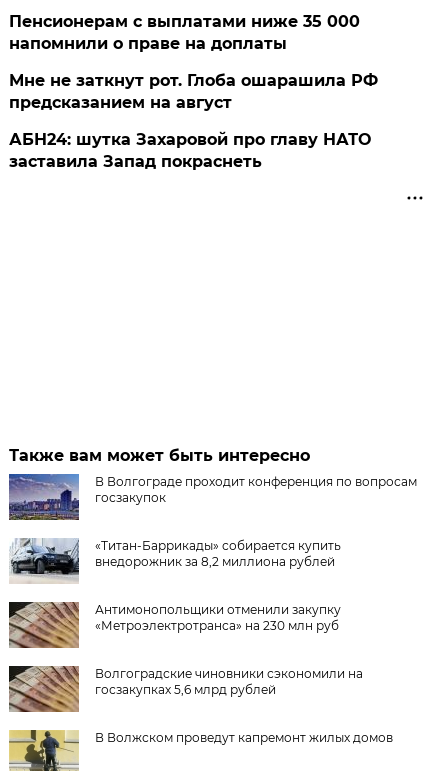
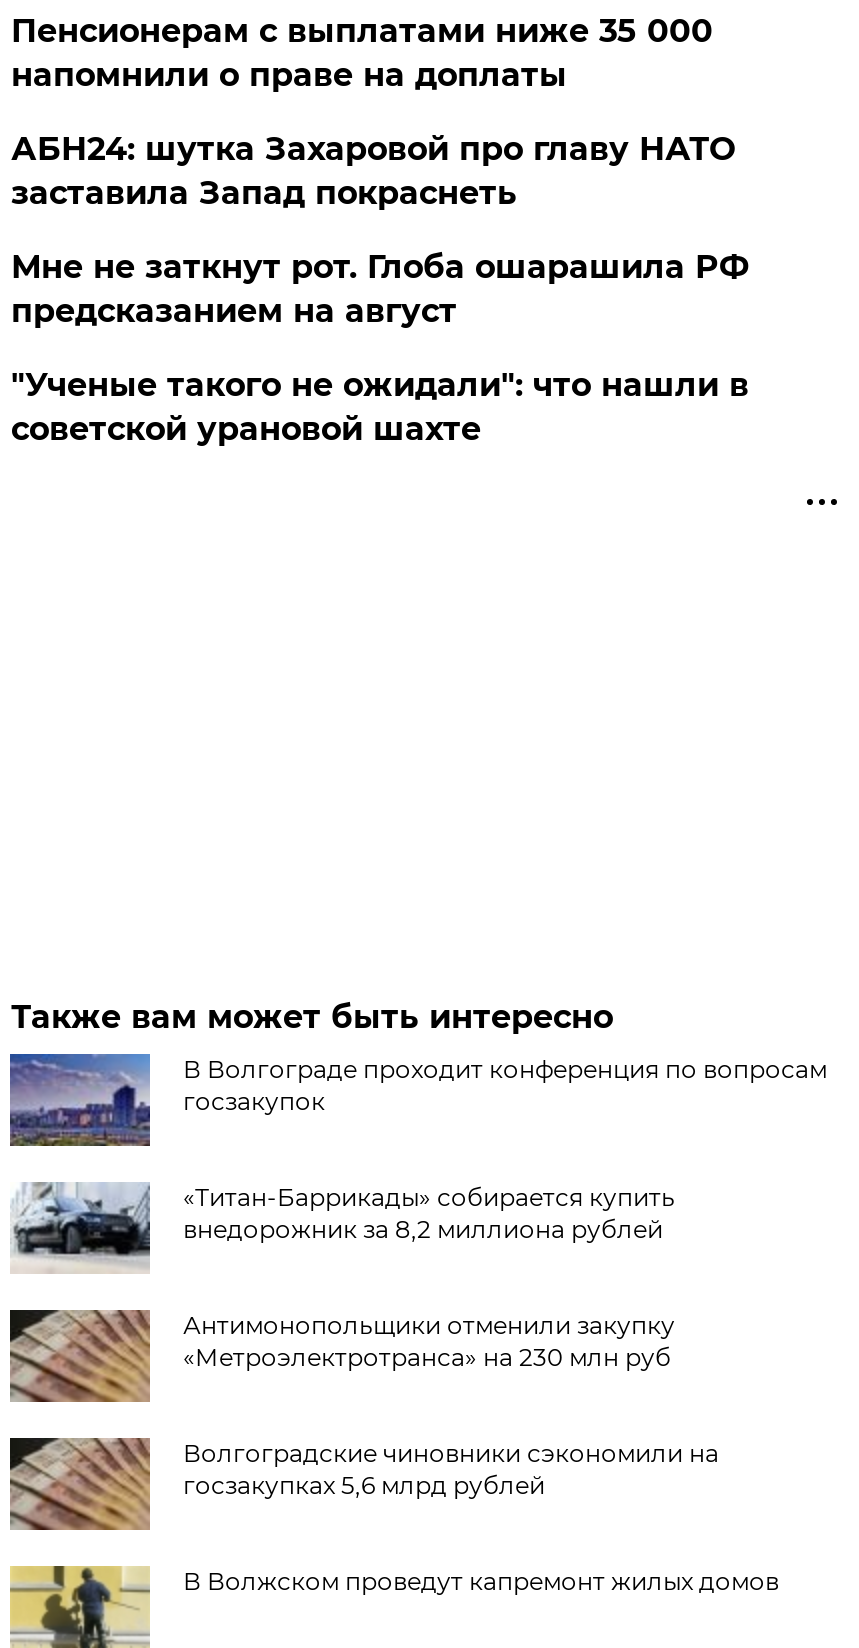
+ "Ученые такого не ожидали": что нашли в
+ советской урановой шахте

moved up: АБН24: шутка Захаровой про главу НАТО | заставила Запад покраснеть
